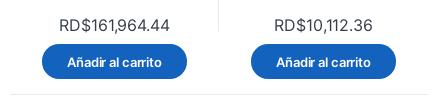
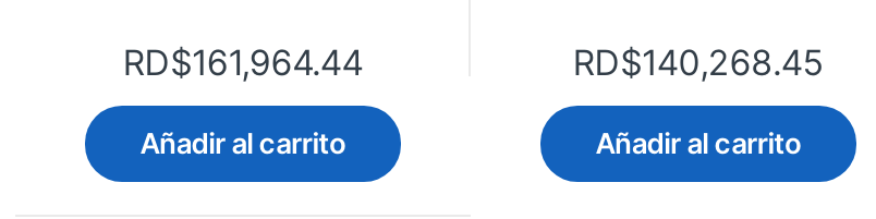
- RD$10,112.36
+ RD$140,268.45
